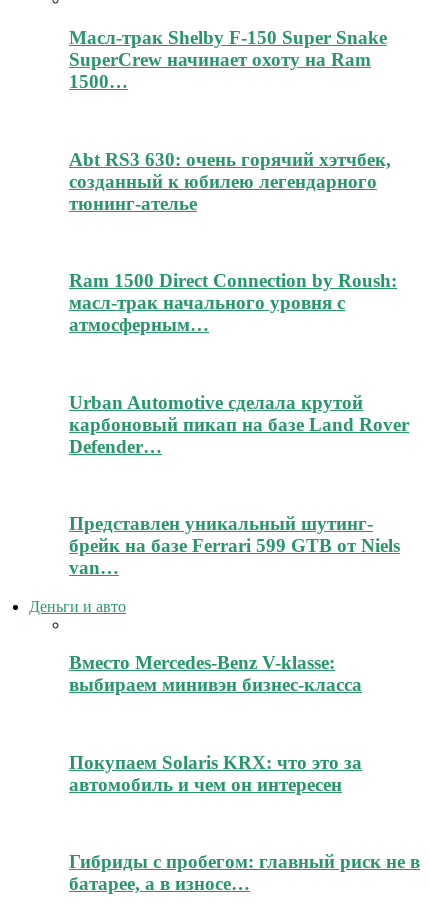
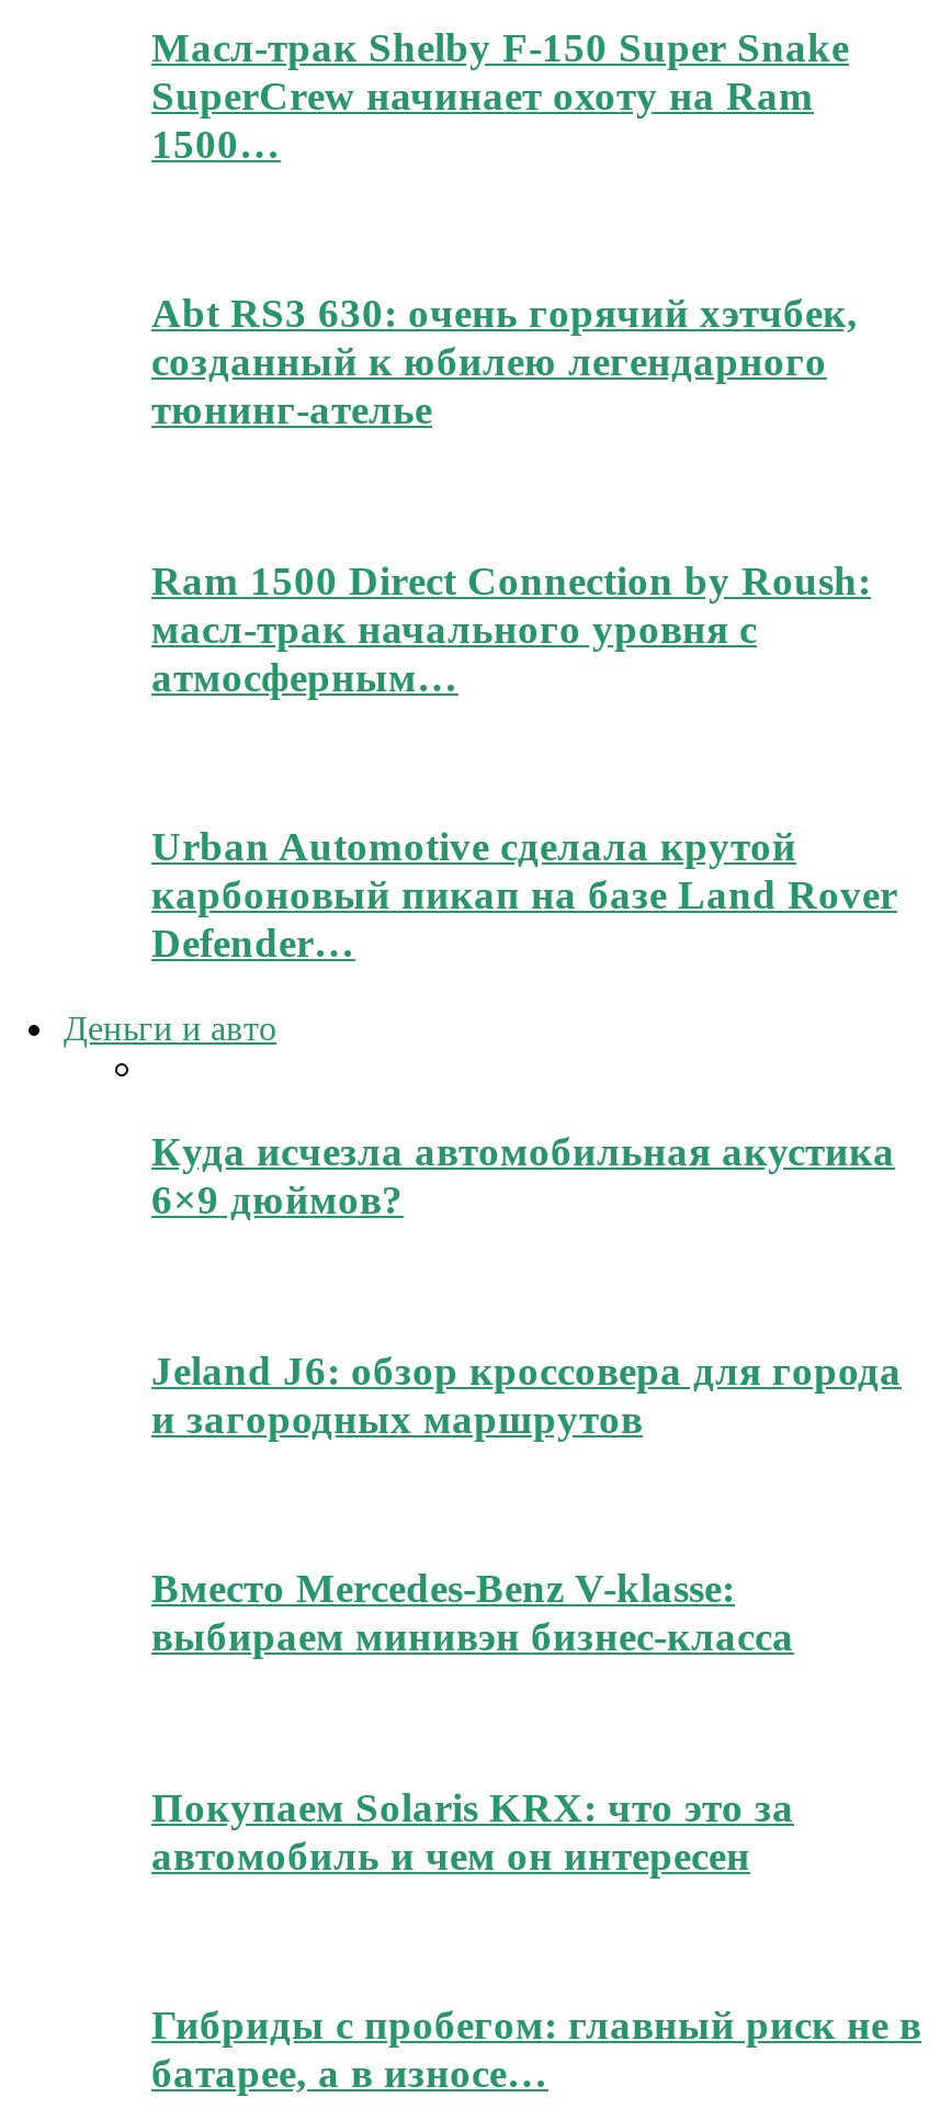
- Представлен уникальный шутинг-
- брейк на базе Ferrari 599 GTB от Niels
- van…

moved up: Деньги и авто

+ Куда исчезла автомобильная акустика
+ 6×9 дюймов?

+ Jeland J6: обзор кроссовера для города
+ и загородных маршрутов
